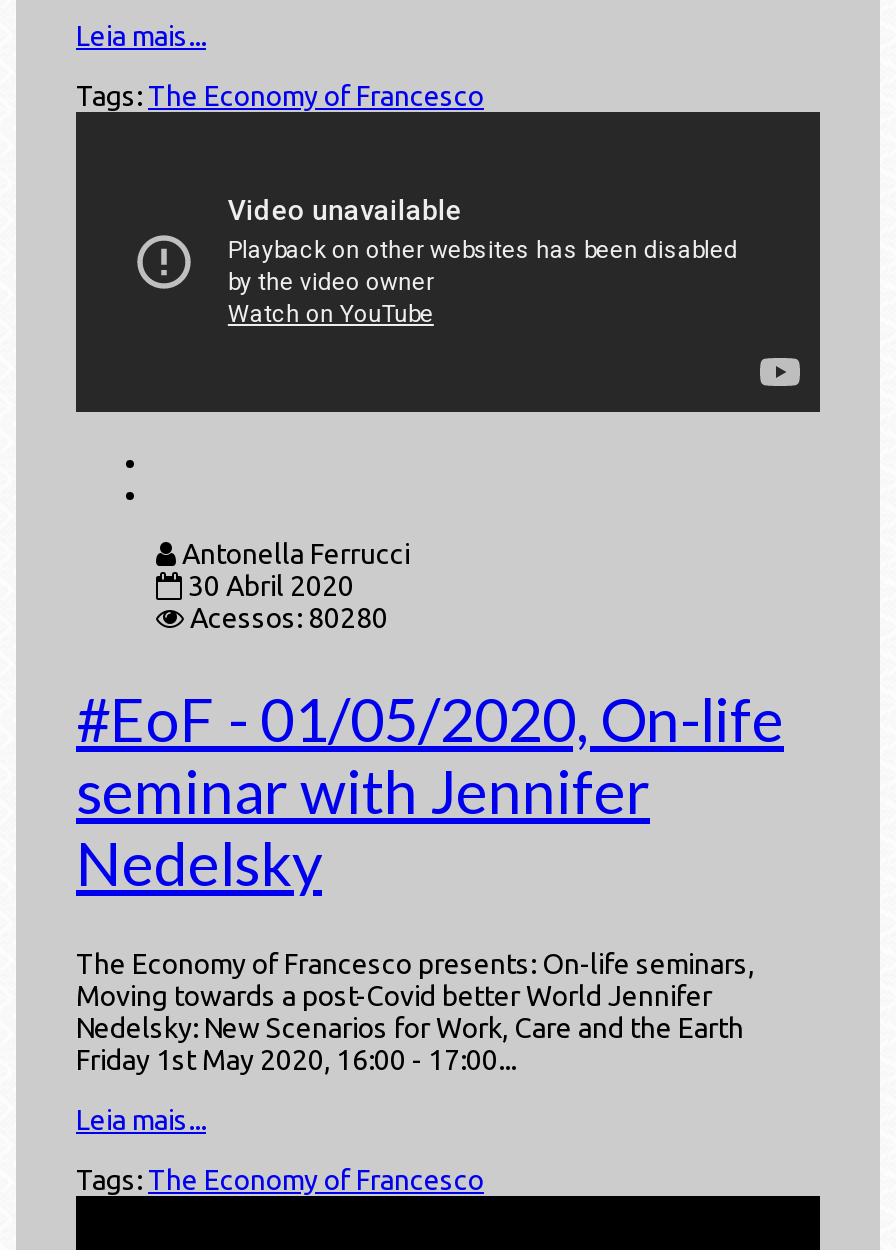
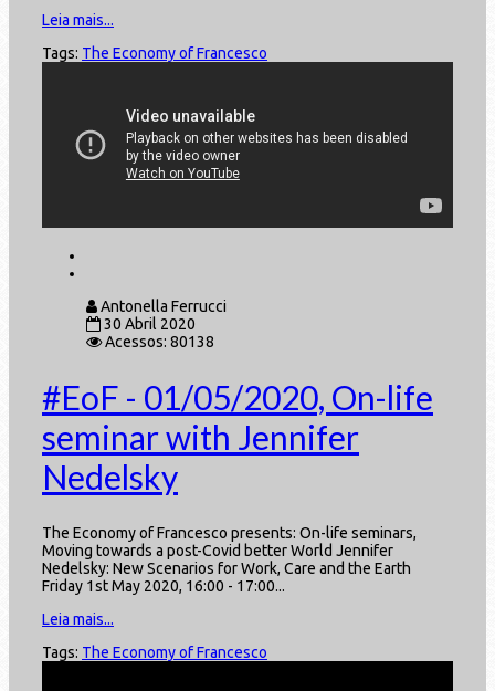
- Acessos: 80280
+ Acessos: 80138
